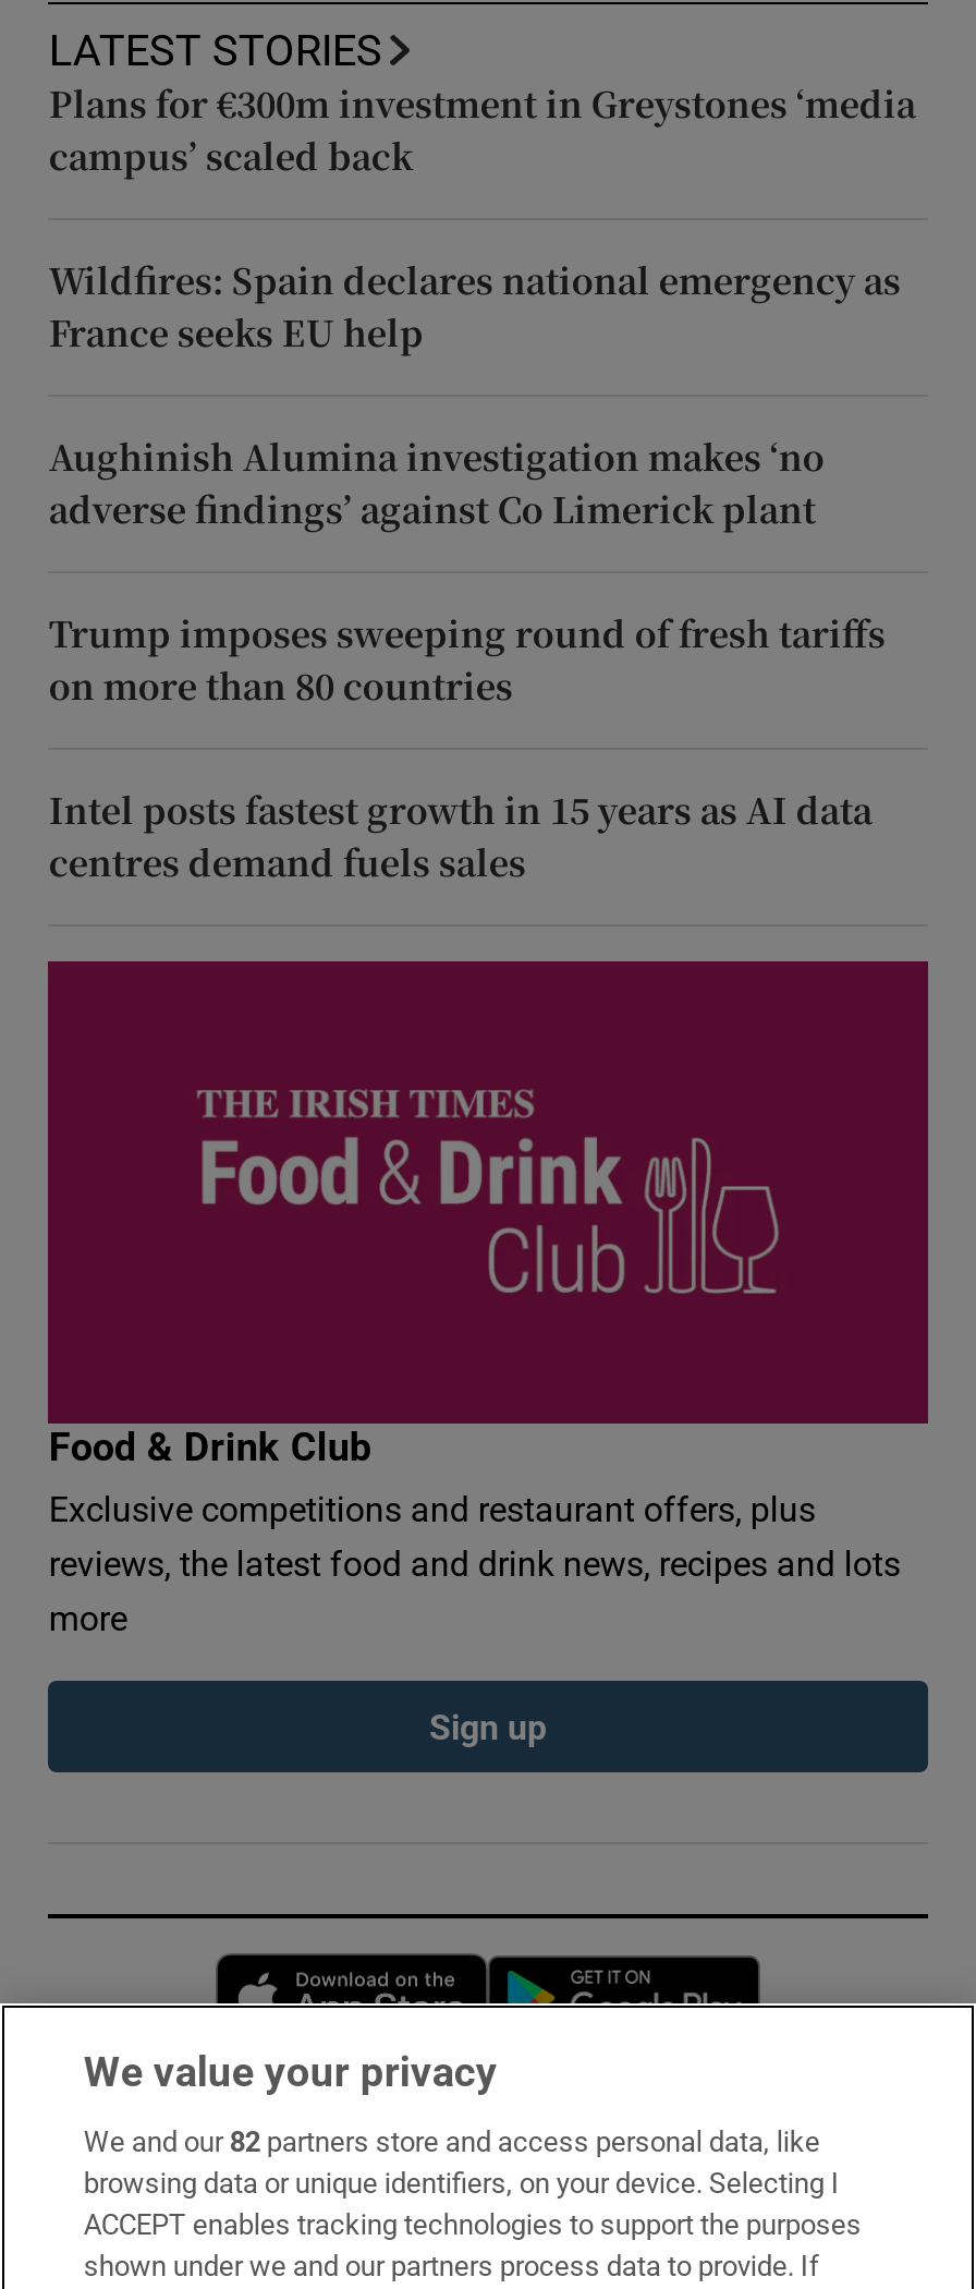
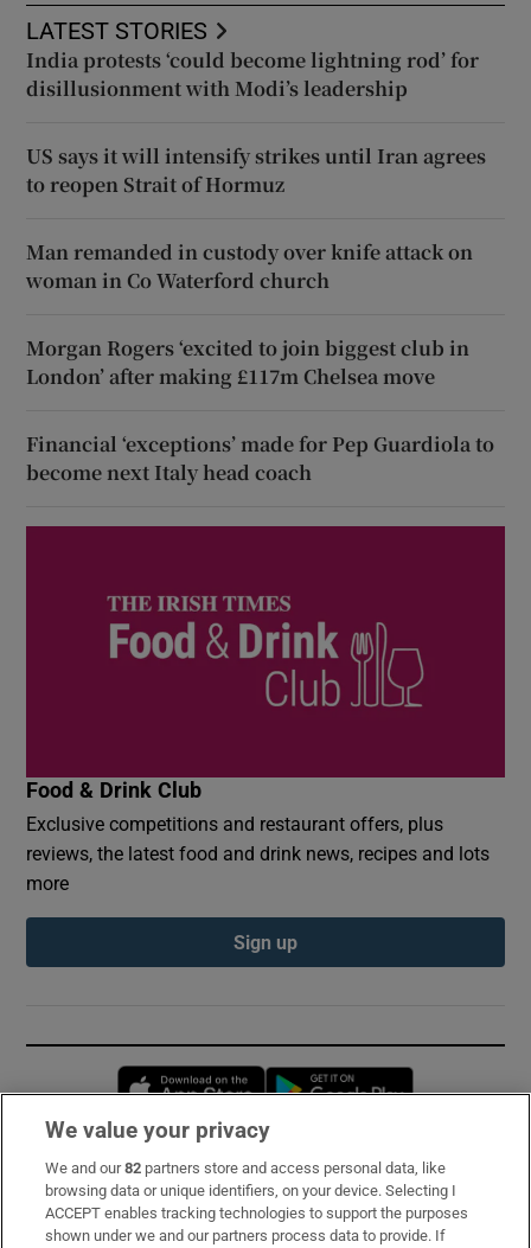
- Plans for €300m investment in Greystones ‘media
- campus’ scaled back
+ India protests ‘could become lightning rod’ for
+ disillusionment with Modi’s leadership

- Wildfires: Spain declares national emergency as
- France seeks EU help
+ US says it will intensify strikes until Iran agrees
+ to reopen Strait of Hormuz

- Aughinish Alumina investigation makes ‘no
- adverse findings’ against Co Limerick plant
+ Man remanded in custody over knife attack on
+ woman in Co Waterford church

- Trump imposes sweeping round of fresh tariffs
- on more than 80 countries
+ Morgan Rogers ‘excited to join biggest club in
+ London’ after making £117m Chelsea move

- Intel posts fastest growth in 15 years as AI data
- centres demand fuels sales
+ Financial ‘exceptions’ made for Pep Guardiola to
+ become next Italy head coach
